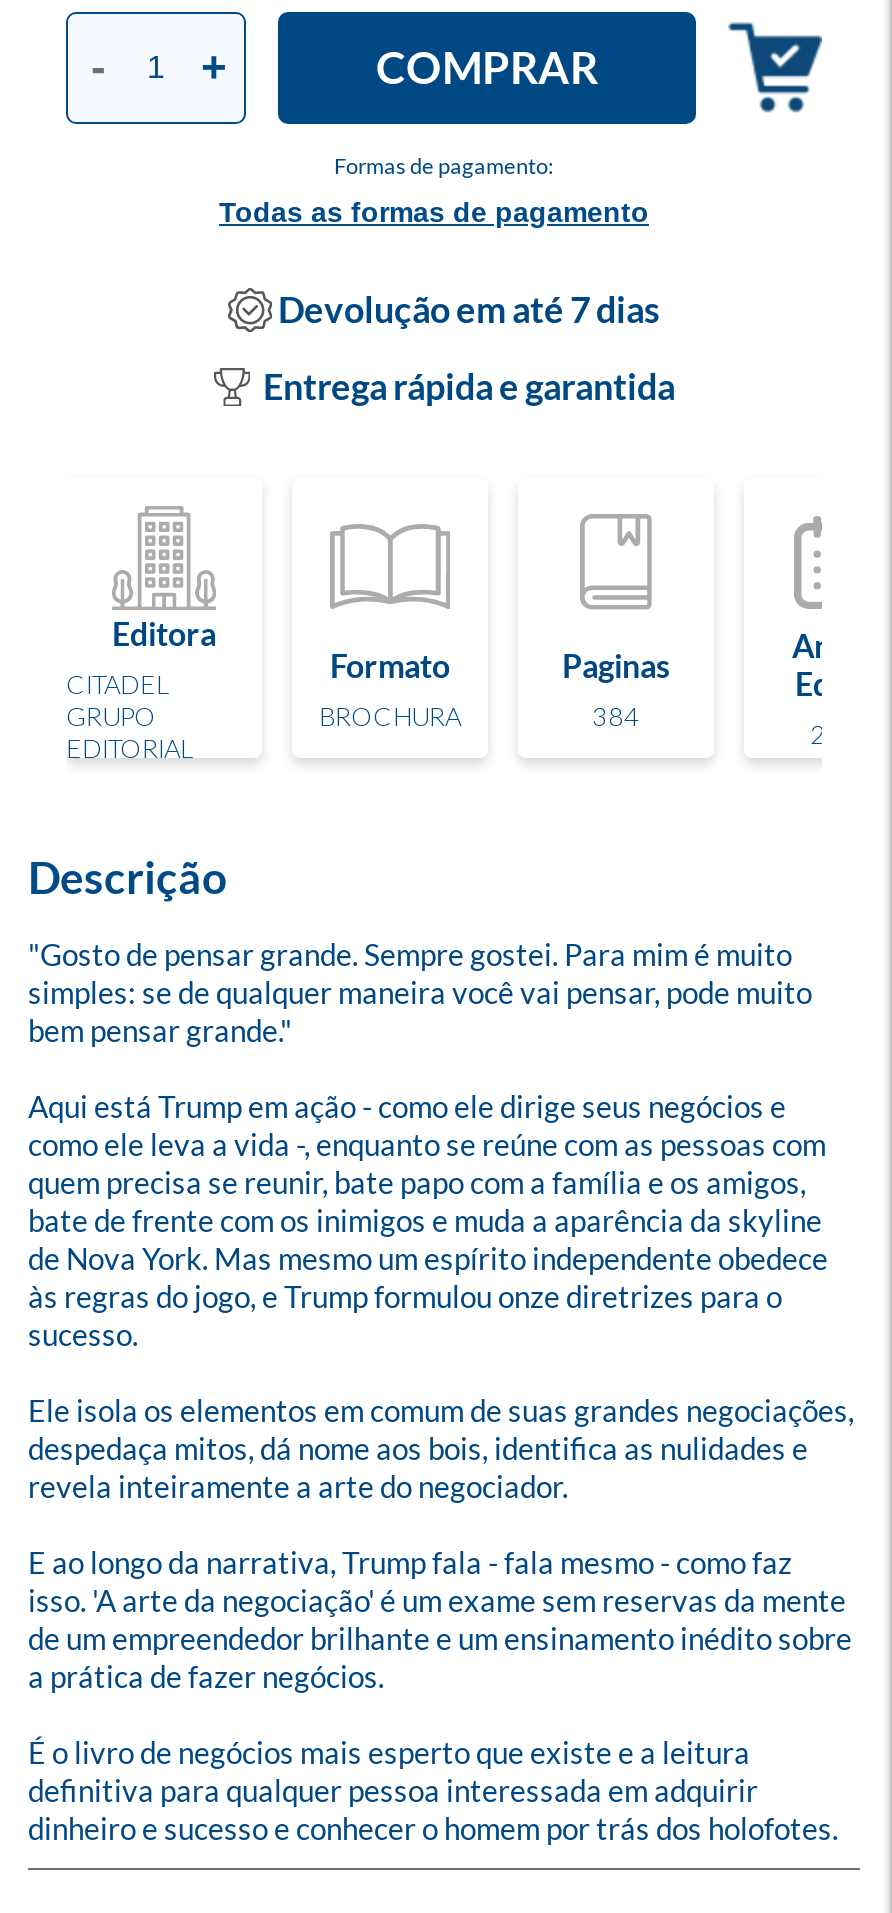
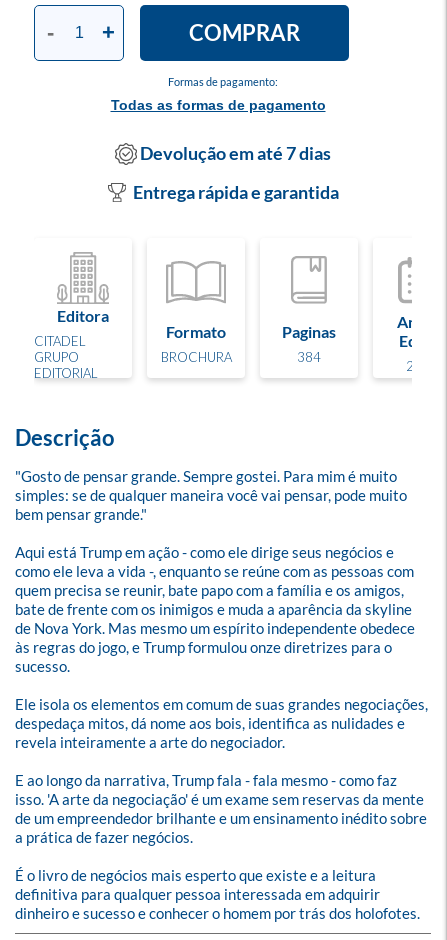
- [image]
